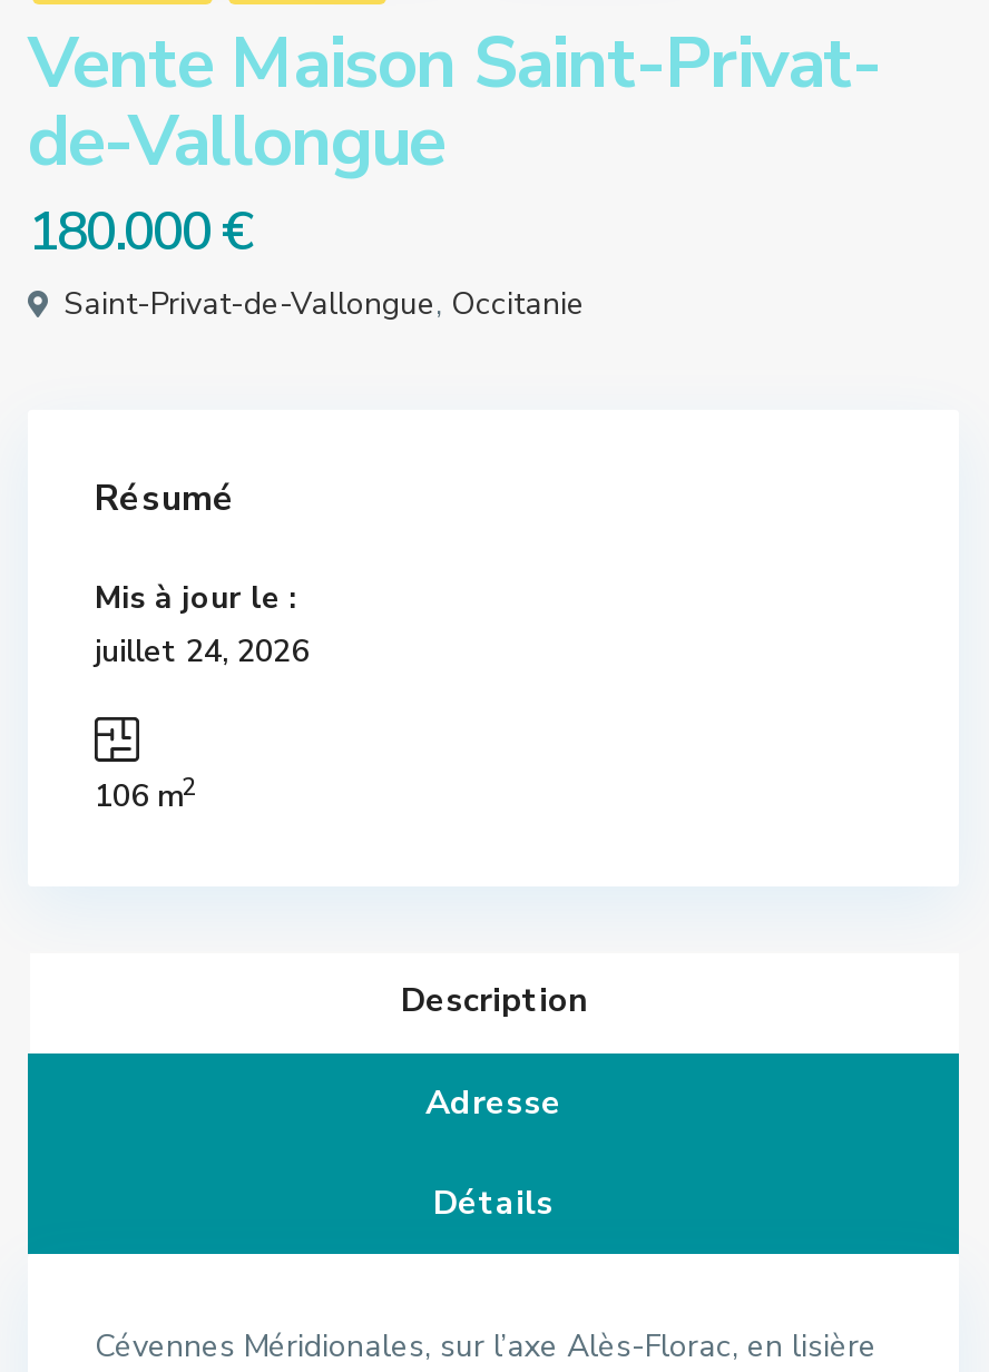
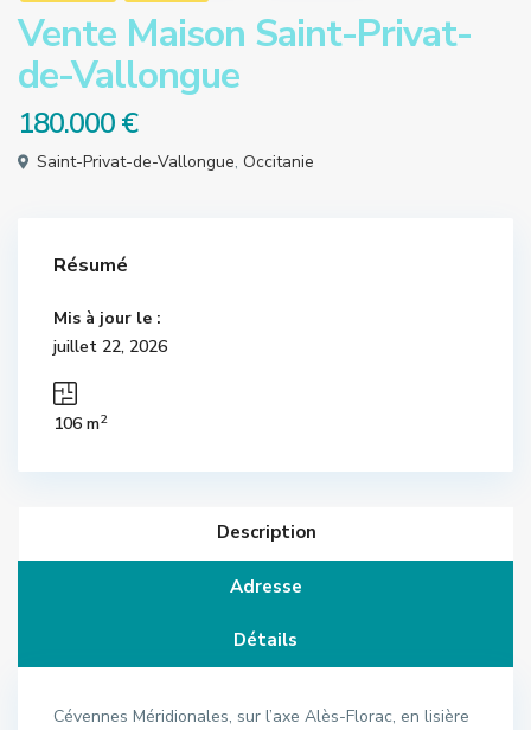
- juillet 24, 2026
+ juillet 22, 2026
